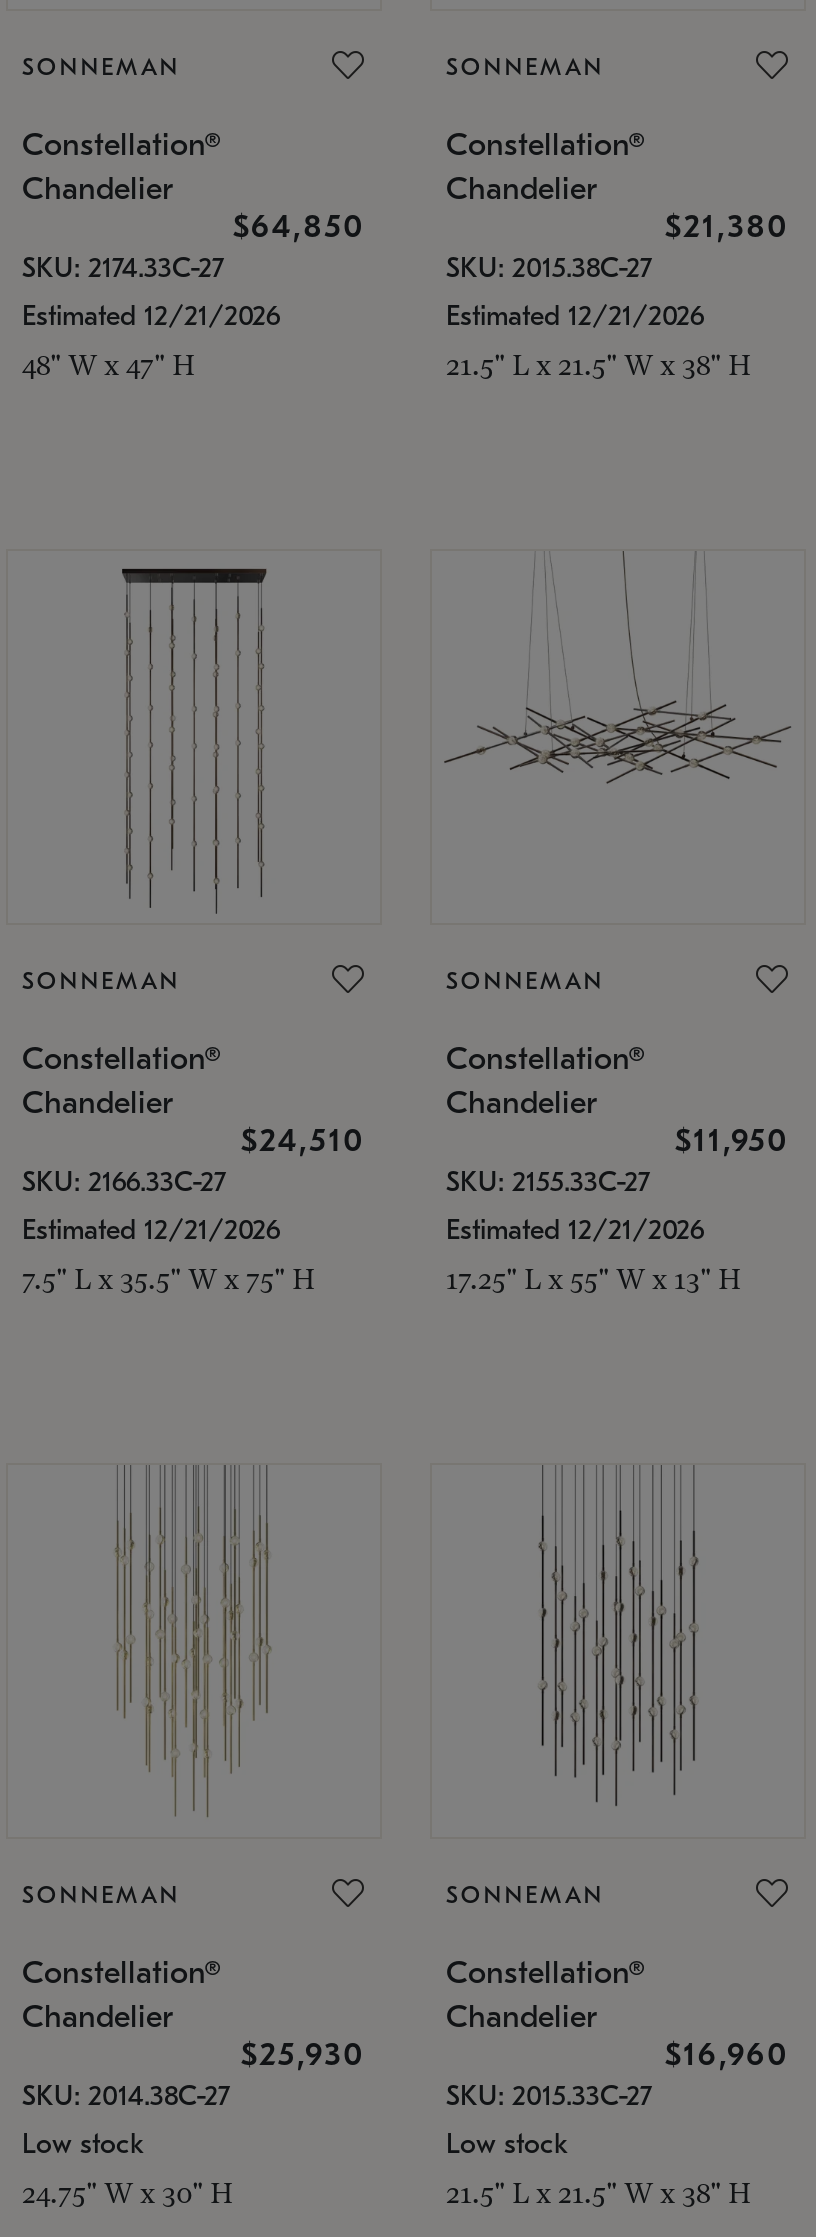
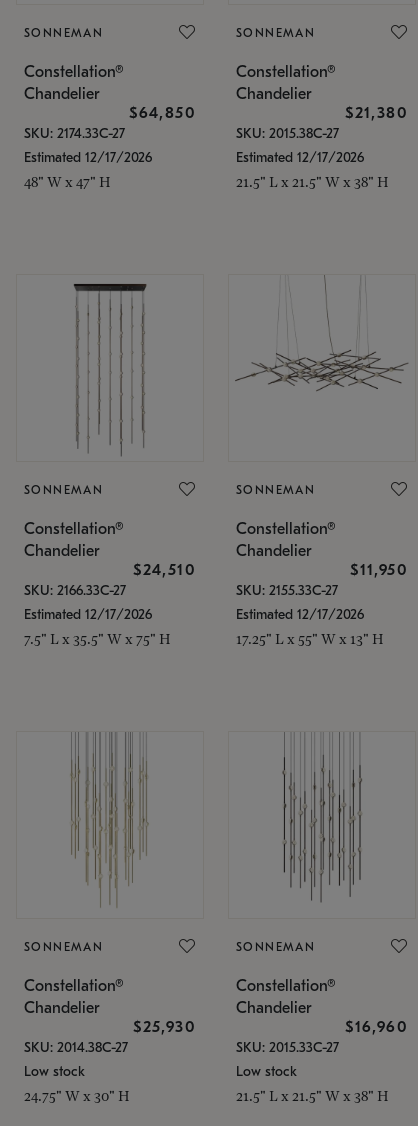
- Estimated 12/21/2026
+ Estimated 12/17/2026

- Estimated 12/21/2026
+ Estimated 12/17/2026

- Estimated 12/21/2026
+ Estimated 12/17/2026

- Estimated 12/21/2026
+ Estimated 12/17/2026
